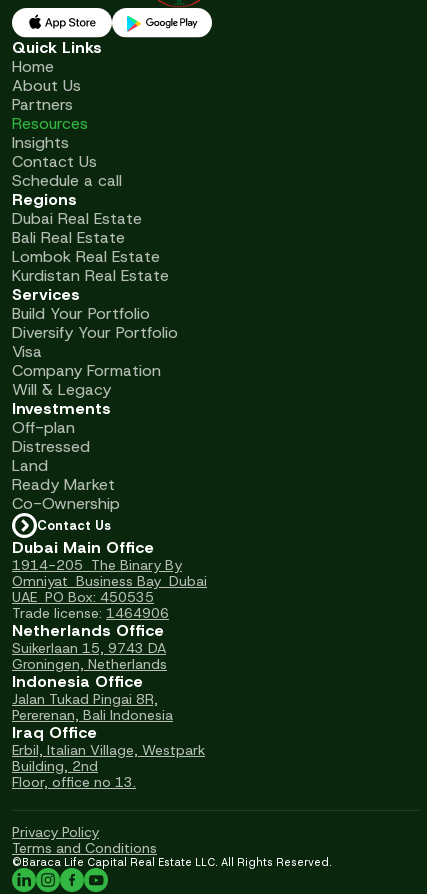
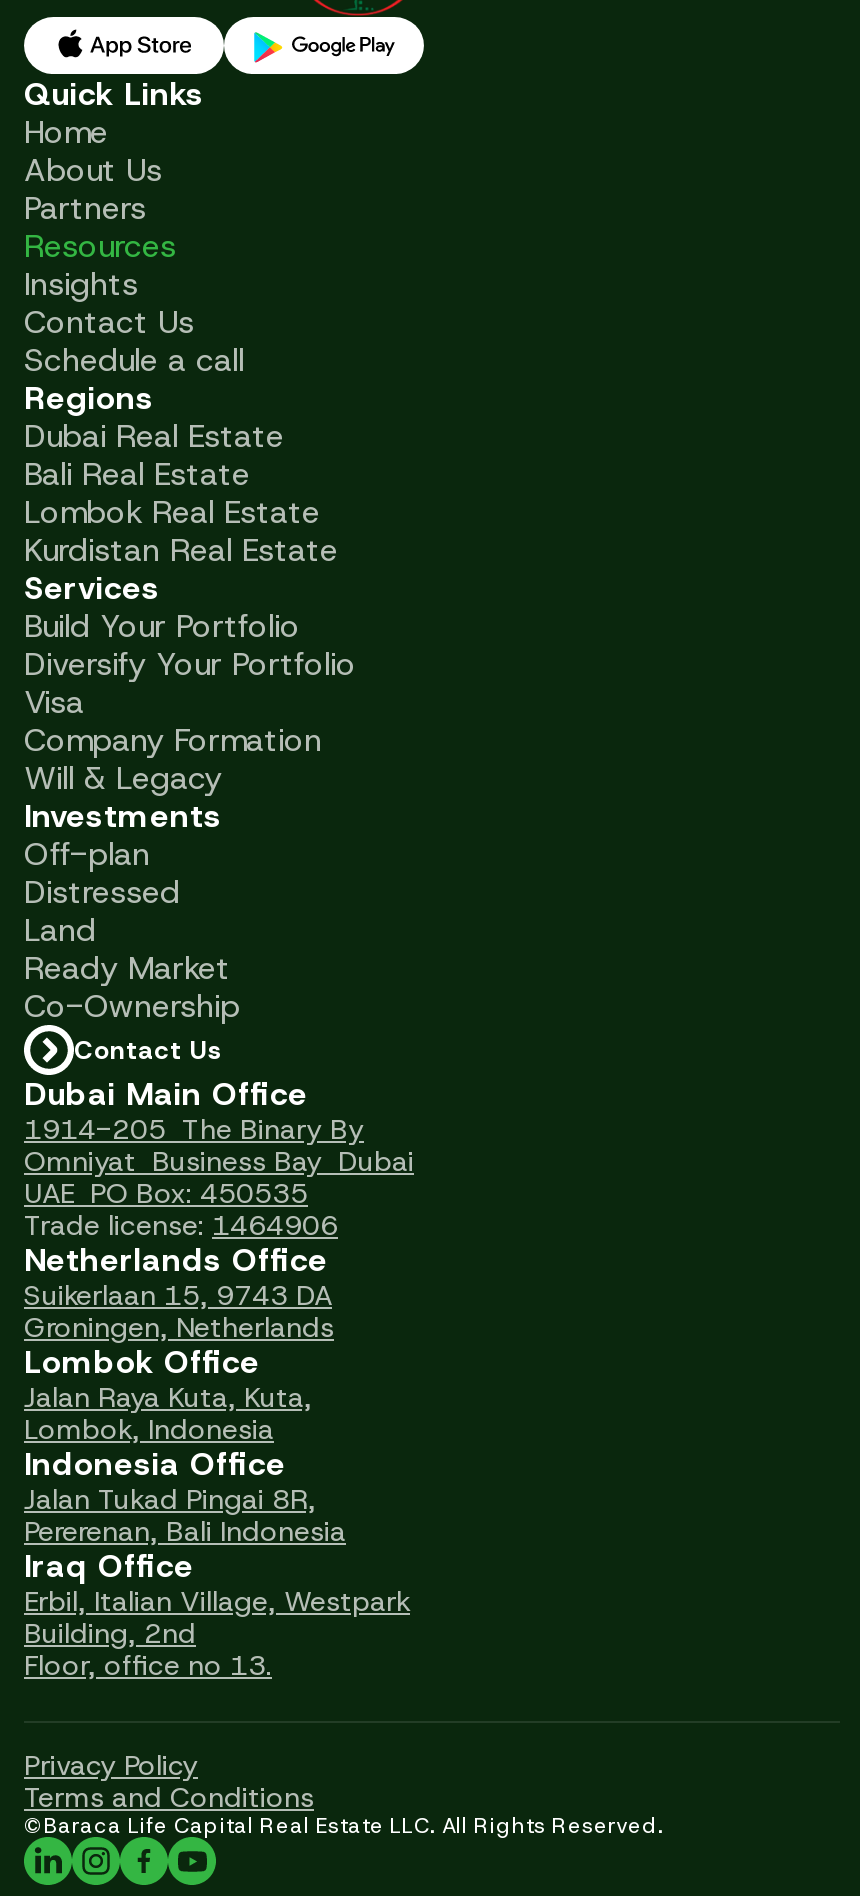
+ Lombok Office
+ Jalan Raya Kuta, Kuta,
+ Lombok, Indonesia
